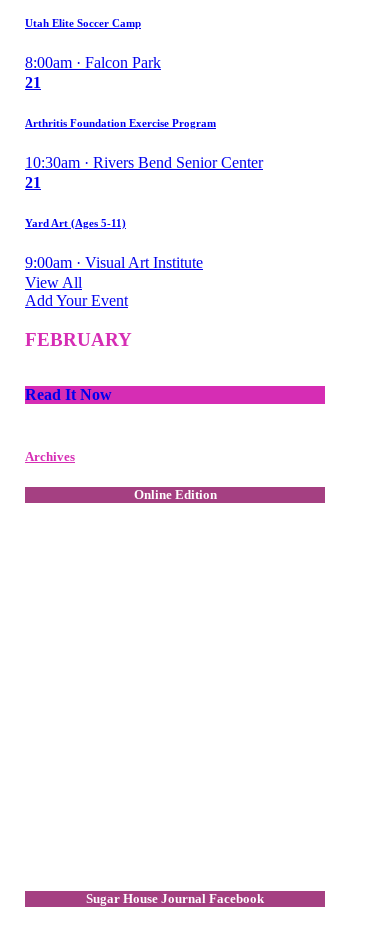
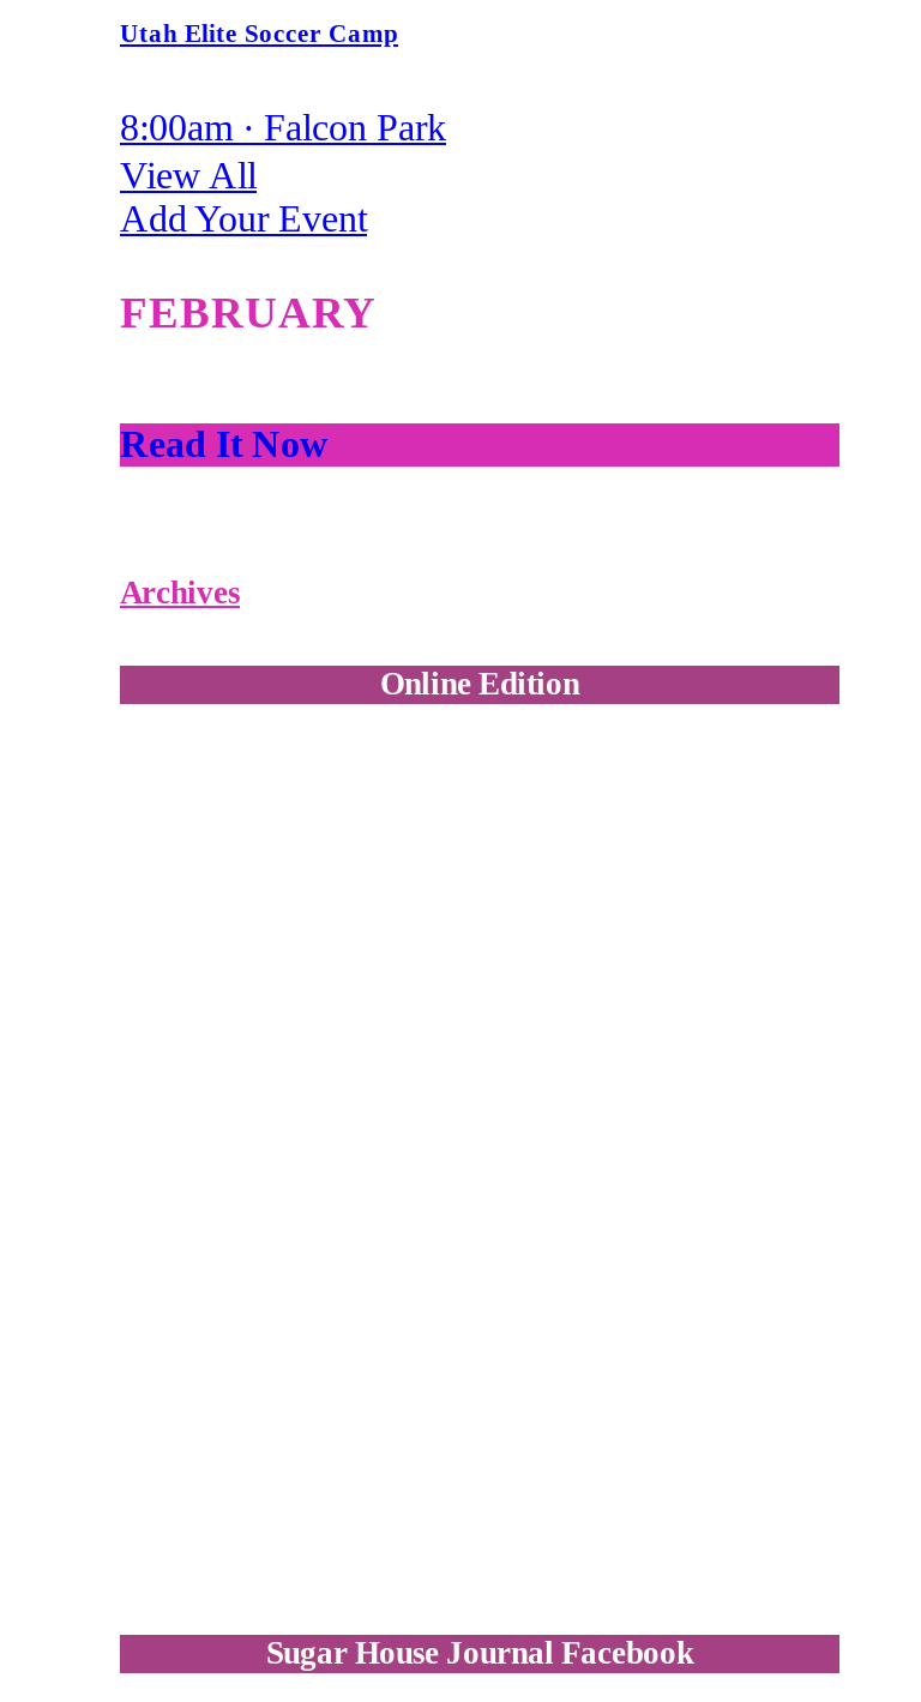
- 21
- Arthritis Foundation Exercise Program
- 10:30am · Rivers Bend Senior Center
- 21
- Yard Art (Ages 5-11)
- 9:00am · Visual Art Institute
